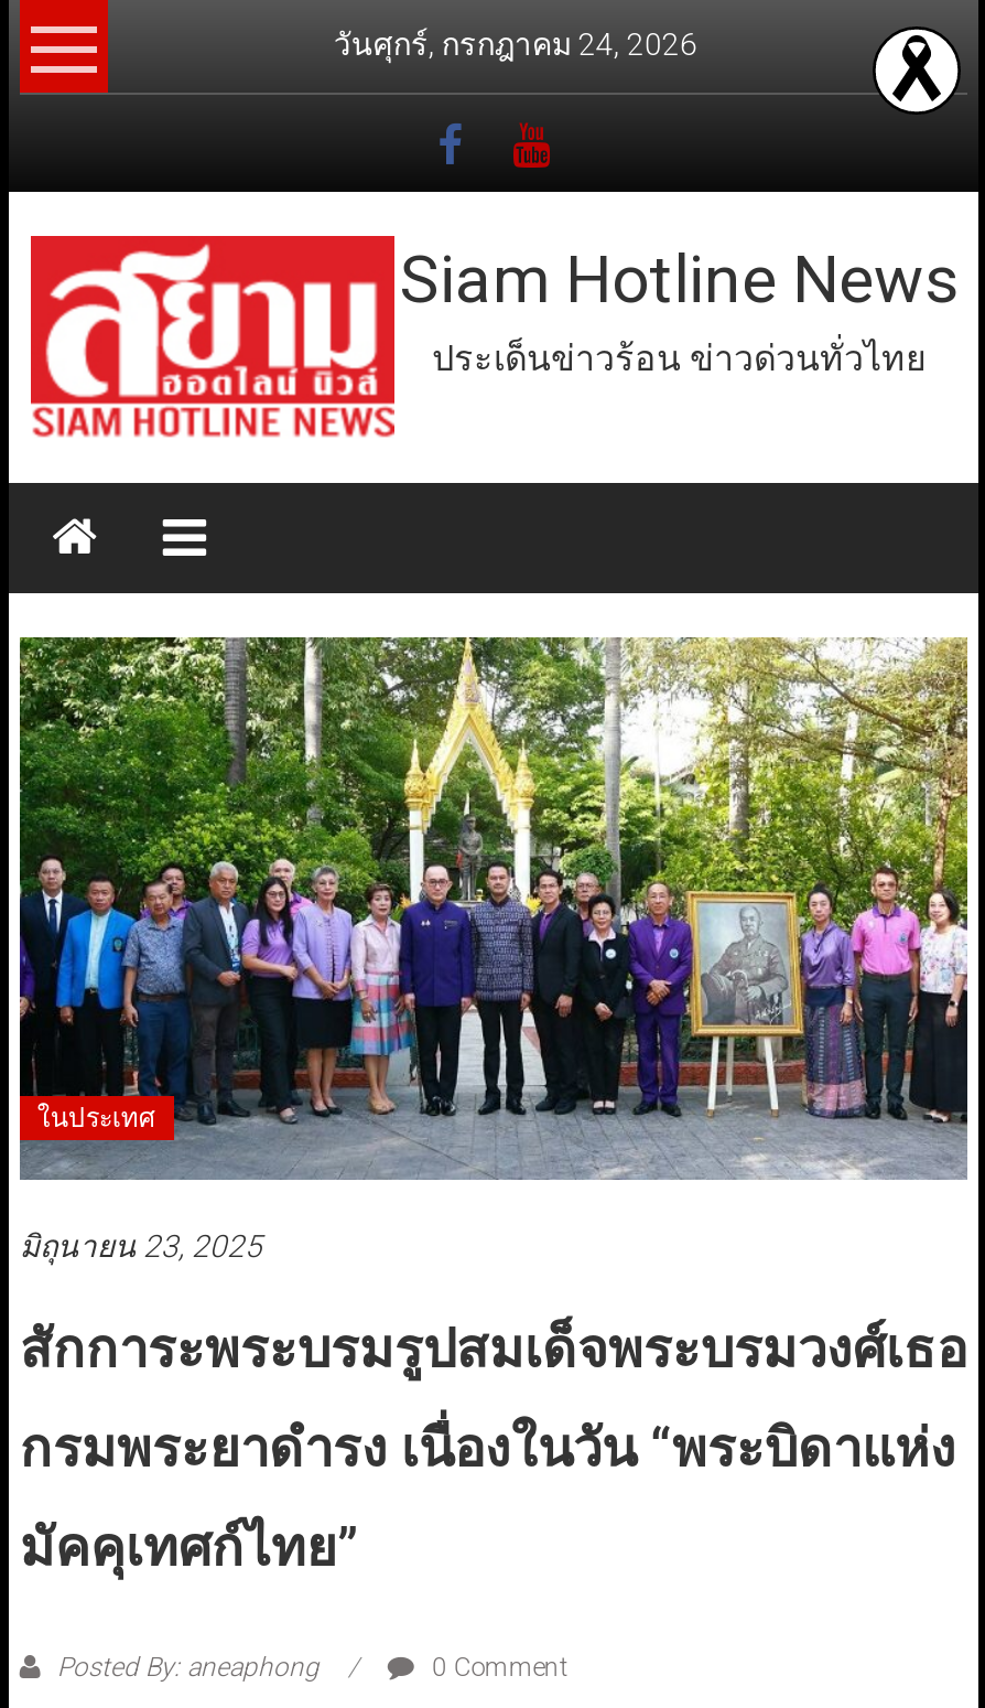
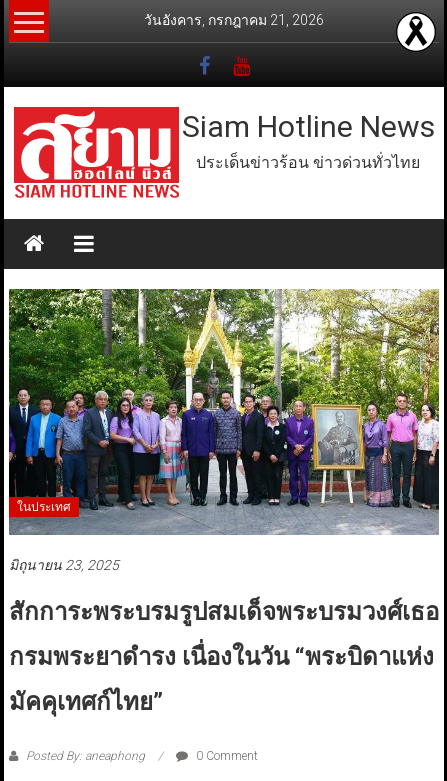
- วันศุกร์, กรกฎาคม 24, 2026
+ วันอังคาร, กรกฎาคม 21, 2026
